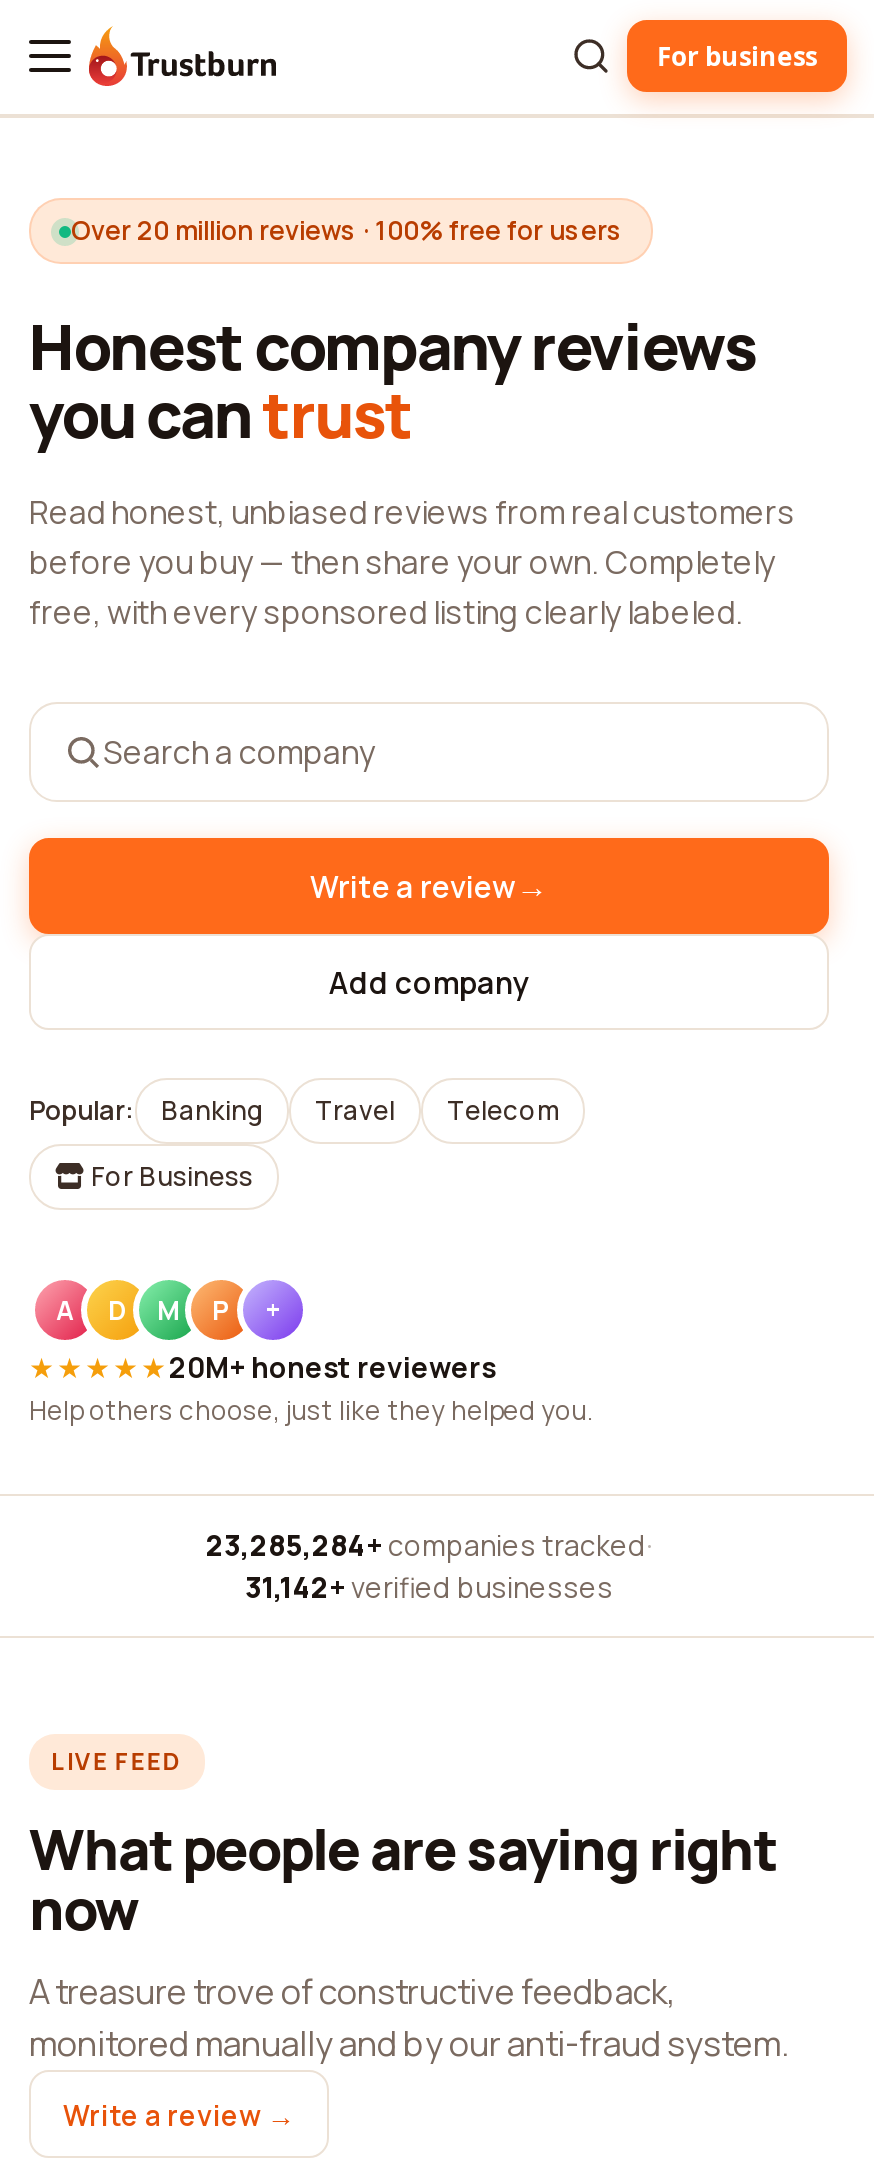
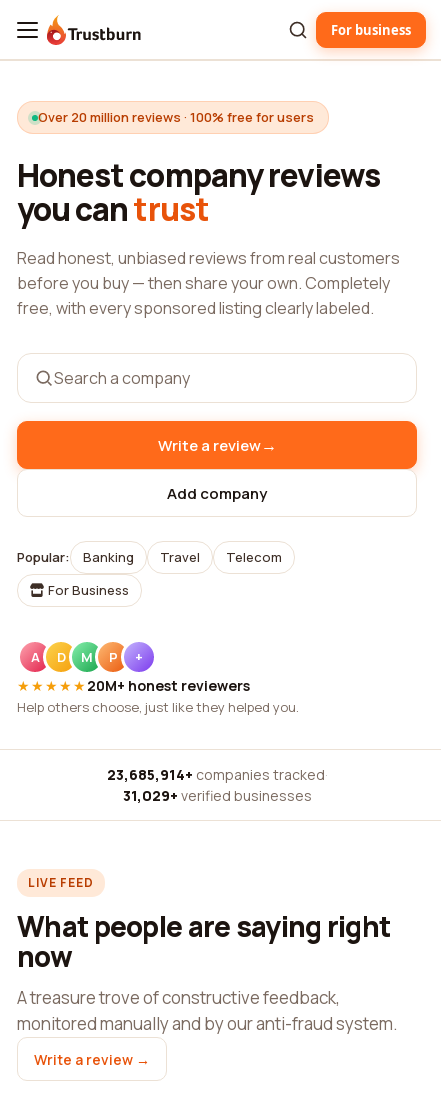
- 23,285,284+ companies tracked ·
+ 23,685,914+ companies tracked ·

- 31,142+ verified businesses
+ 31,029+ verified businesses
